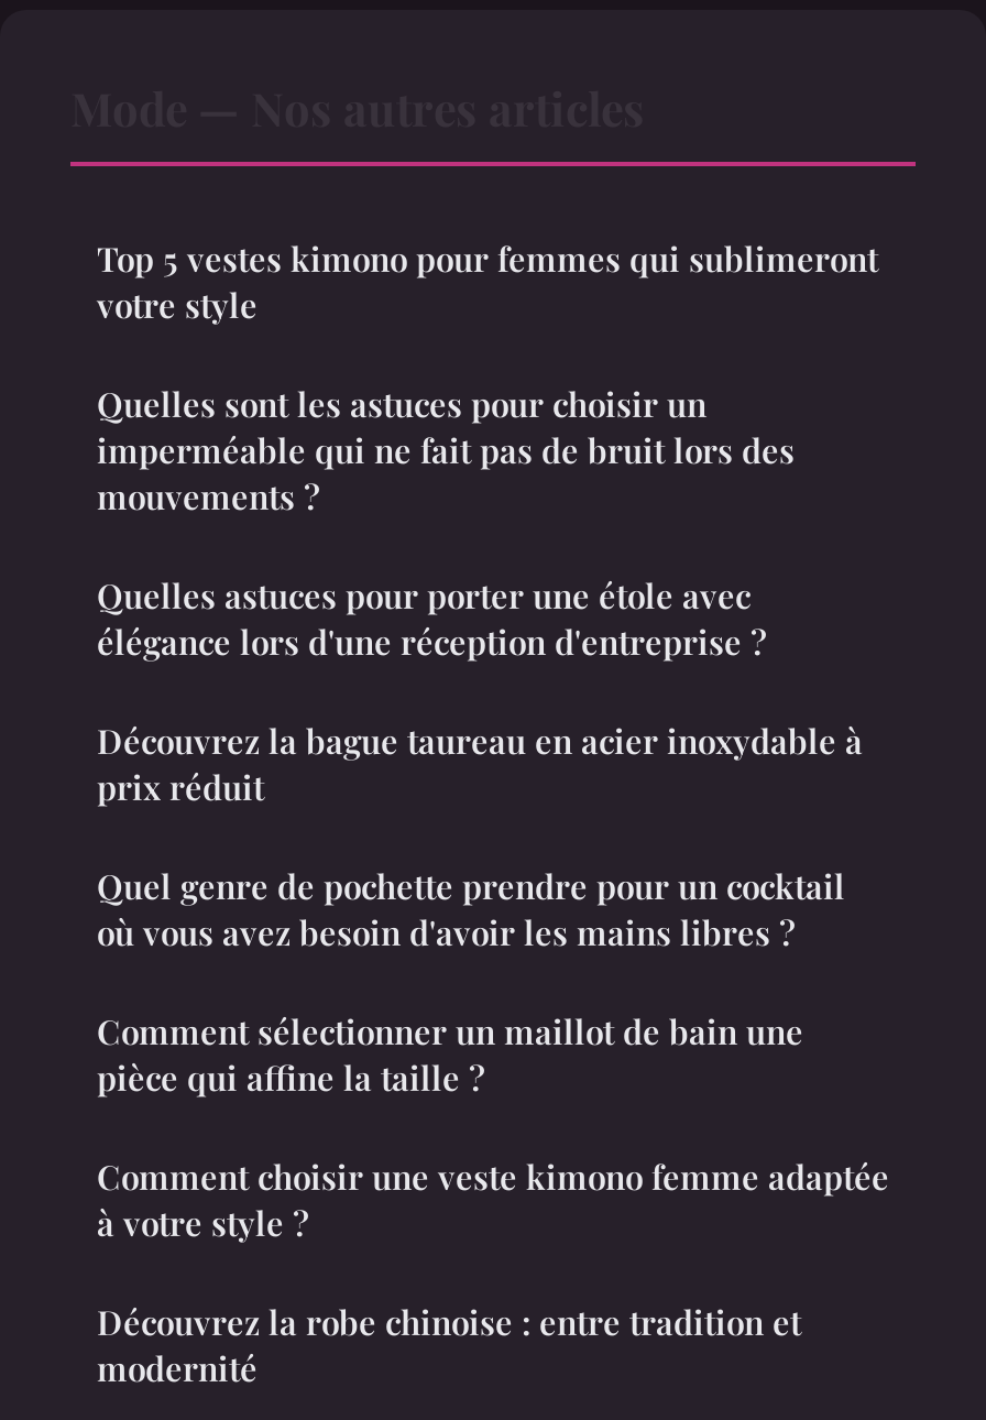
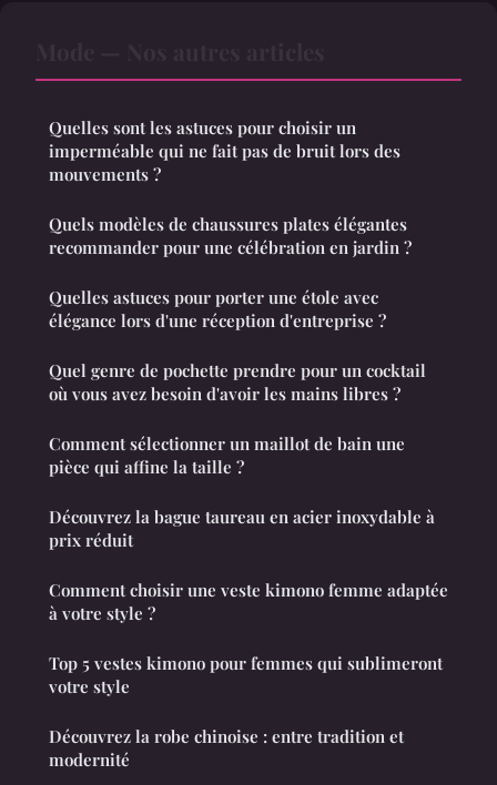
moved down: Top 5 vestes kimono pour femmes qui sublimeront | votre style

moved up: Quelles sont les astuces pour choisir un | imperméable qui ne fait pas de bruit lors des | mouvements ?

+ Quels modèles de chaussures plates élégantes
+ recommander pour une célébration en jardin ?

moved down: Découvrez la bague taureau en acier inoxydable à | prix réduit

moved up: Quel genre de pochette prendre pour un cocktail | où vous avez besoin d'avoir les mains libres ? | Comment sélectionner un maillot de bain une | pièce qui affine la taille ?
